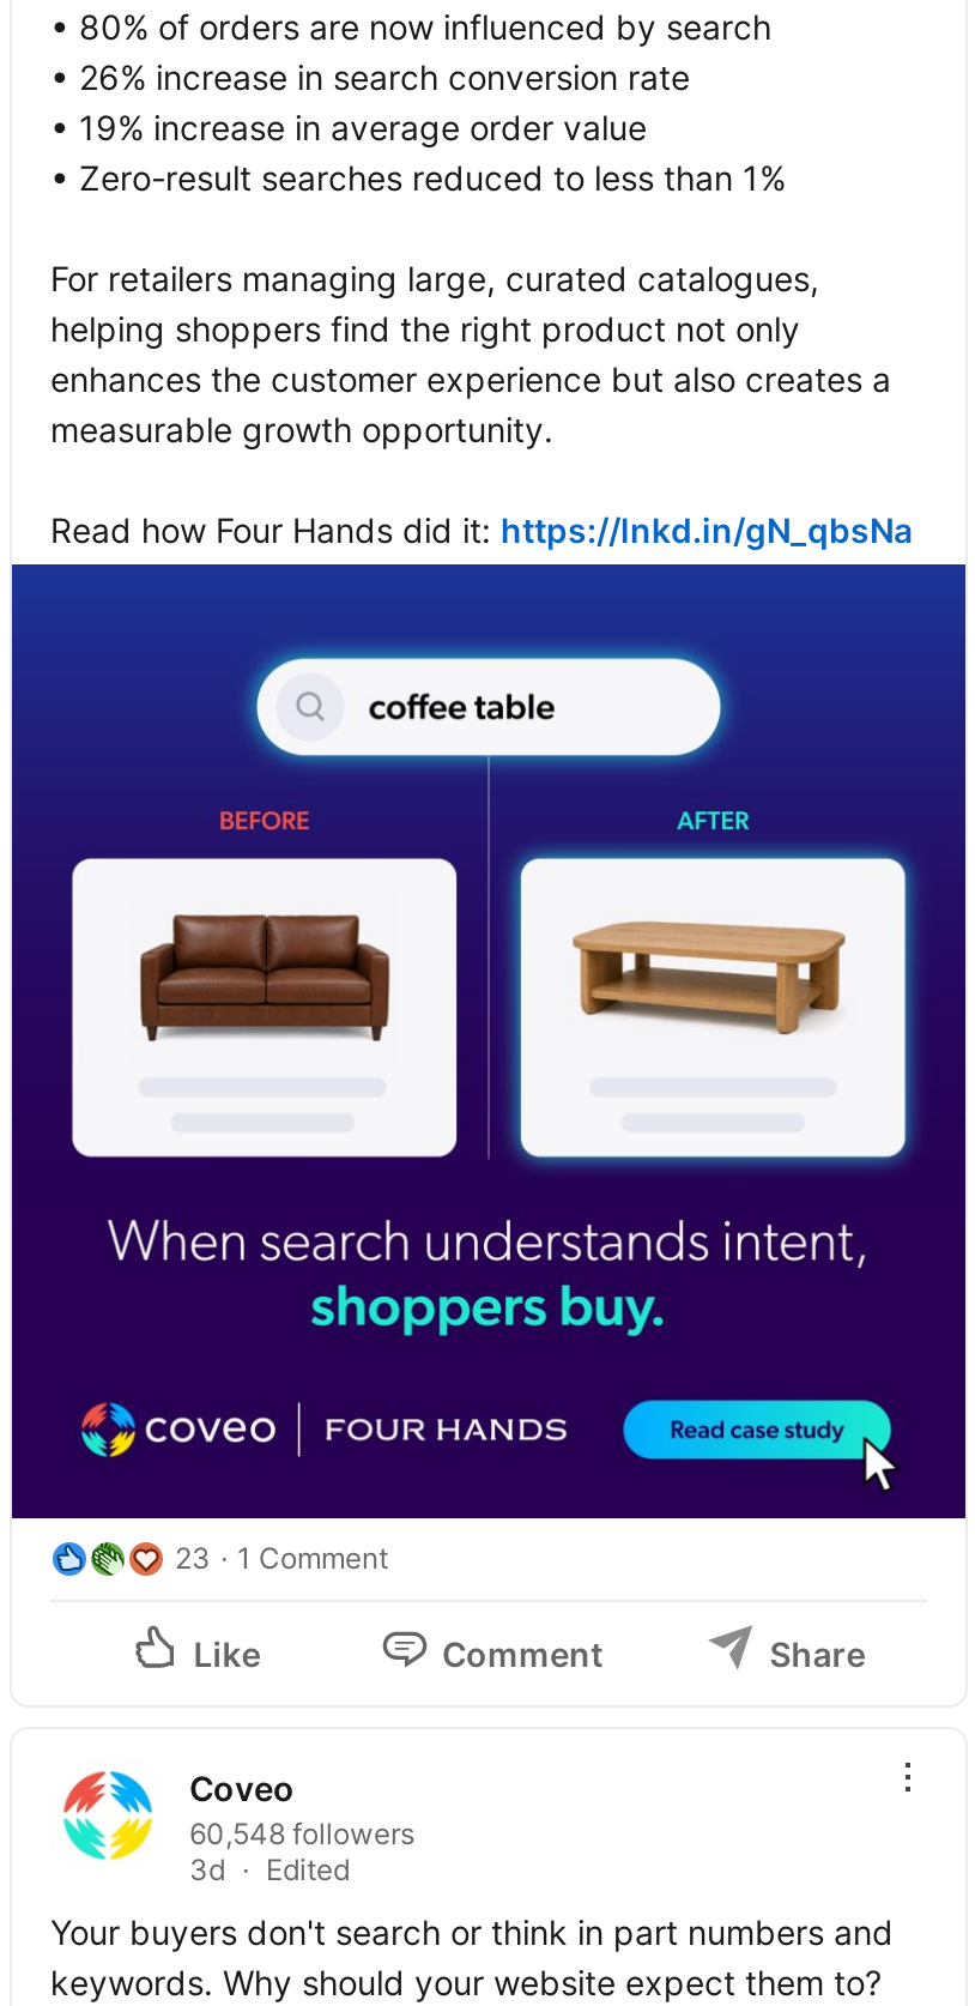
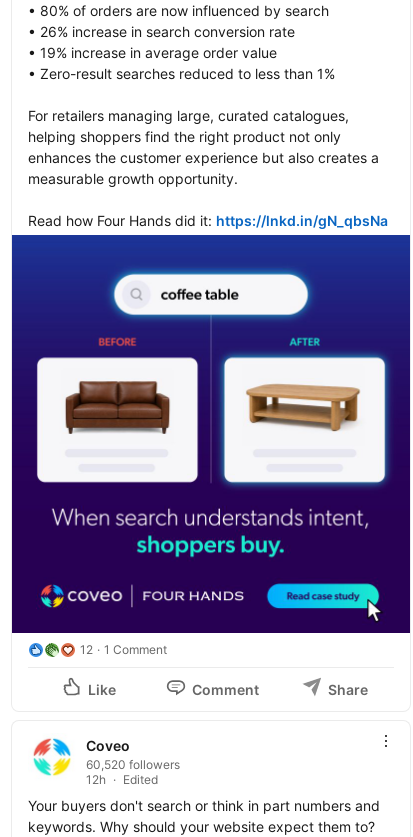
- 23 1 Comment
+ 12 1 Comment

- 60,548 followers
- 3d
+ 60,520 followers
+ 12h
